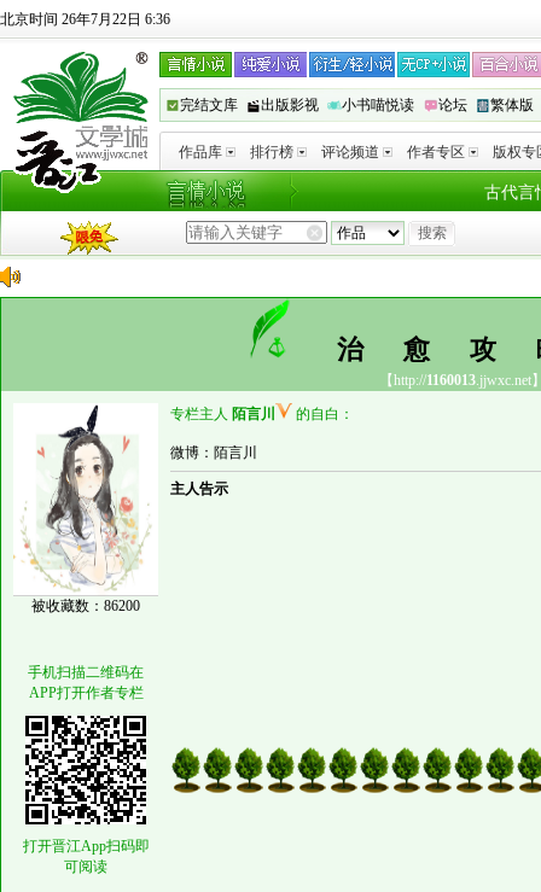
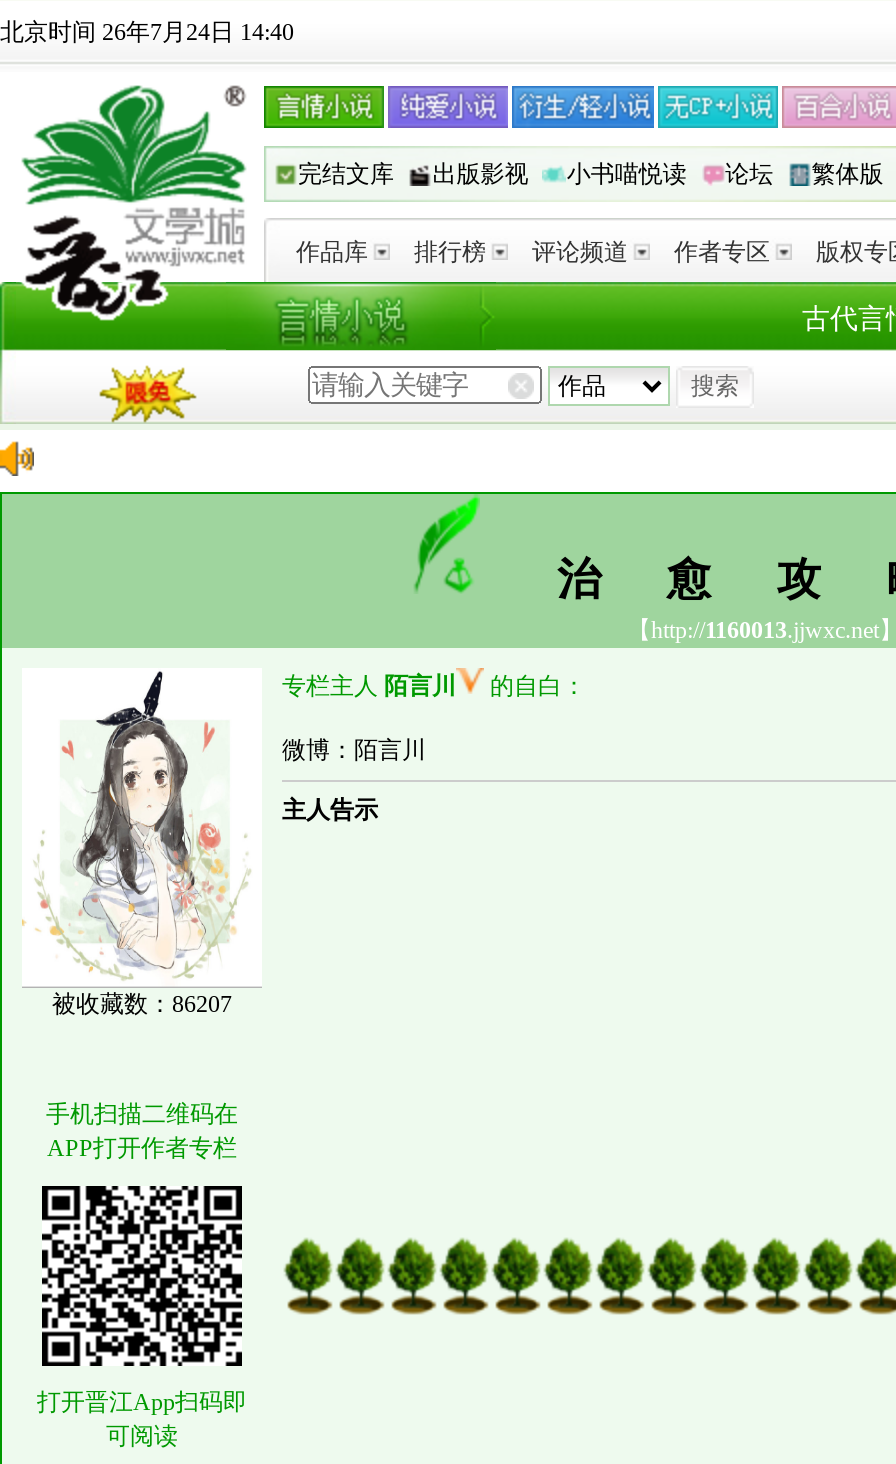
- 北京时间 26年7月22日 6:36
+ 北京时间 26年7月24日 14:40

- 被收藏数：86200
+ 被收藏数：86207
